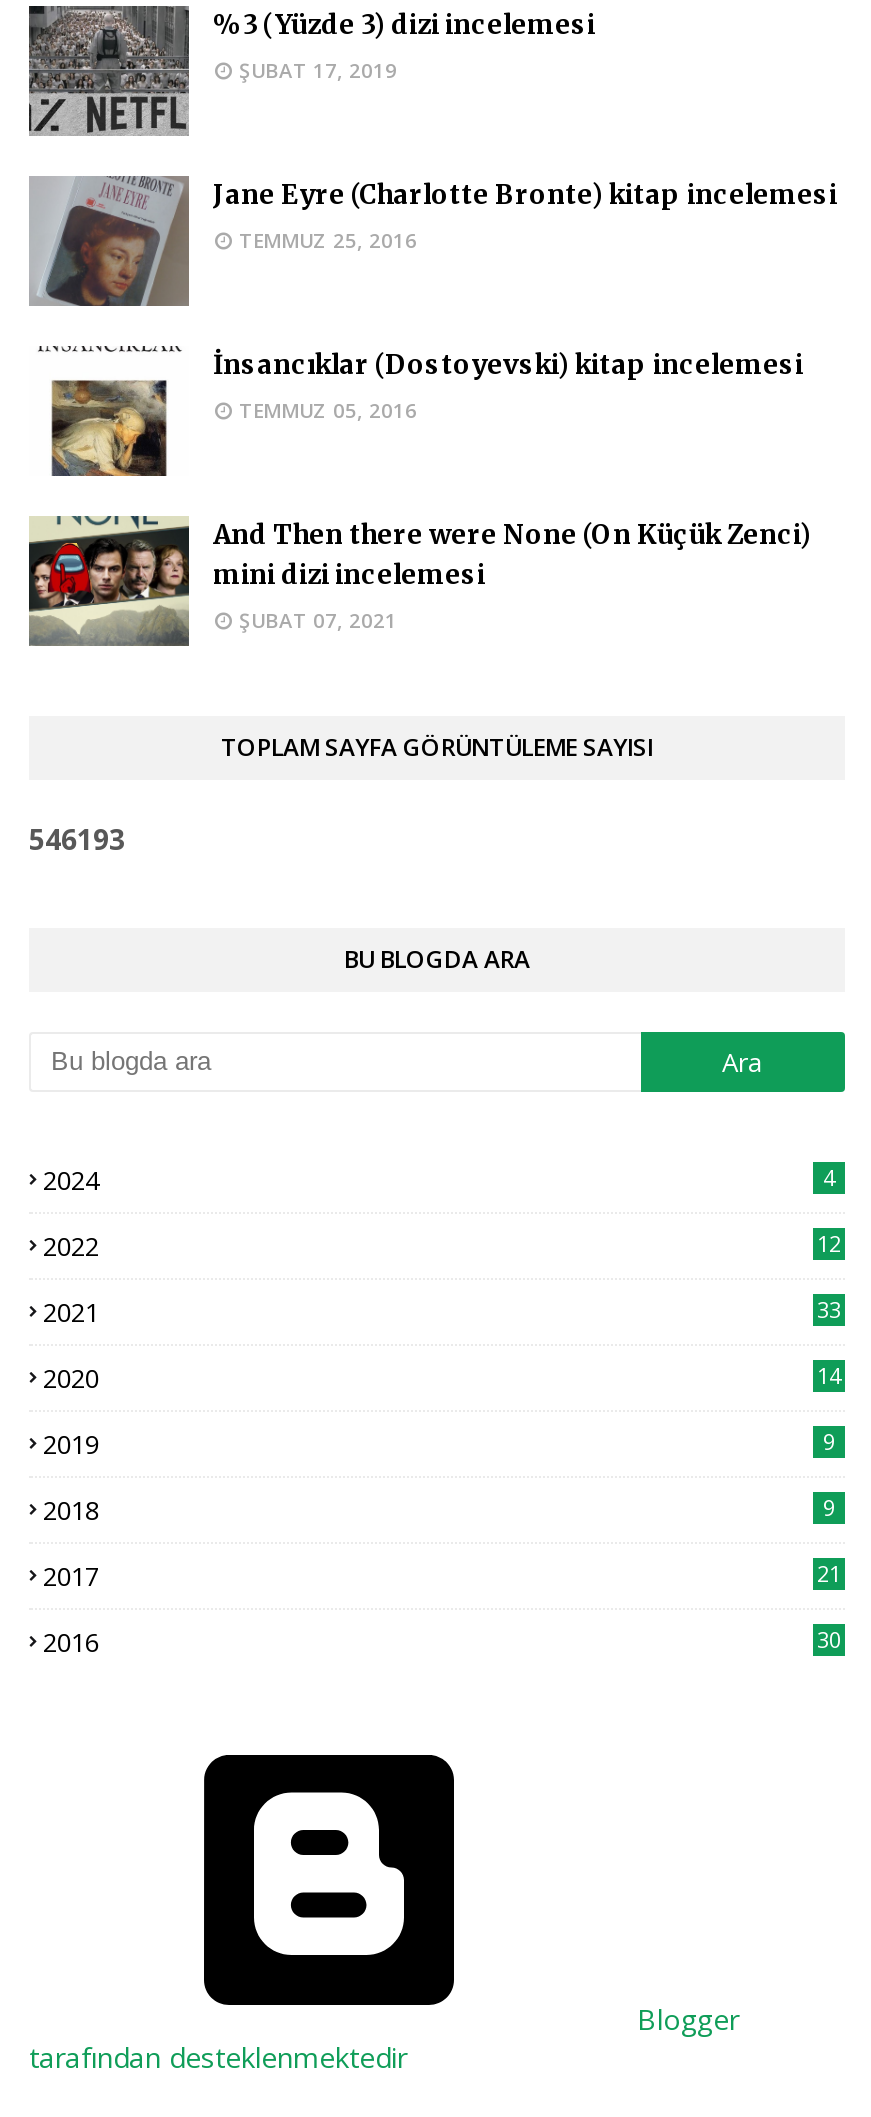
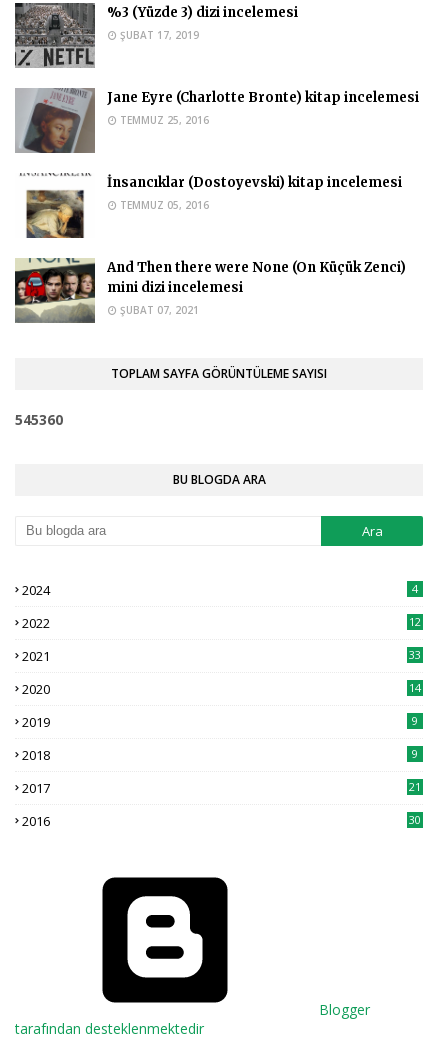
- 546193
+ 545360
